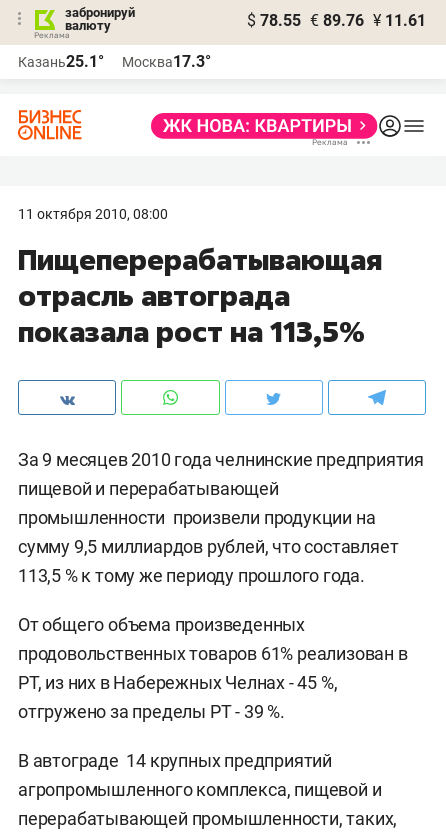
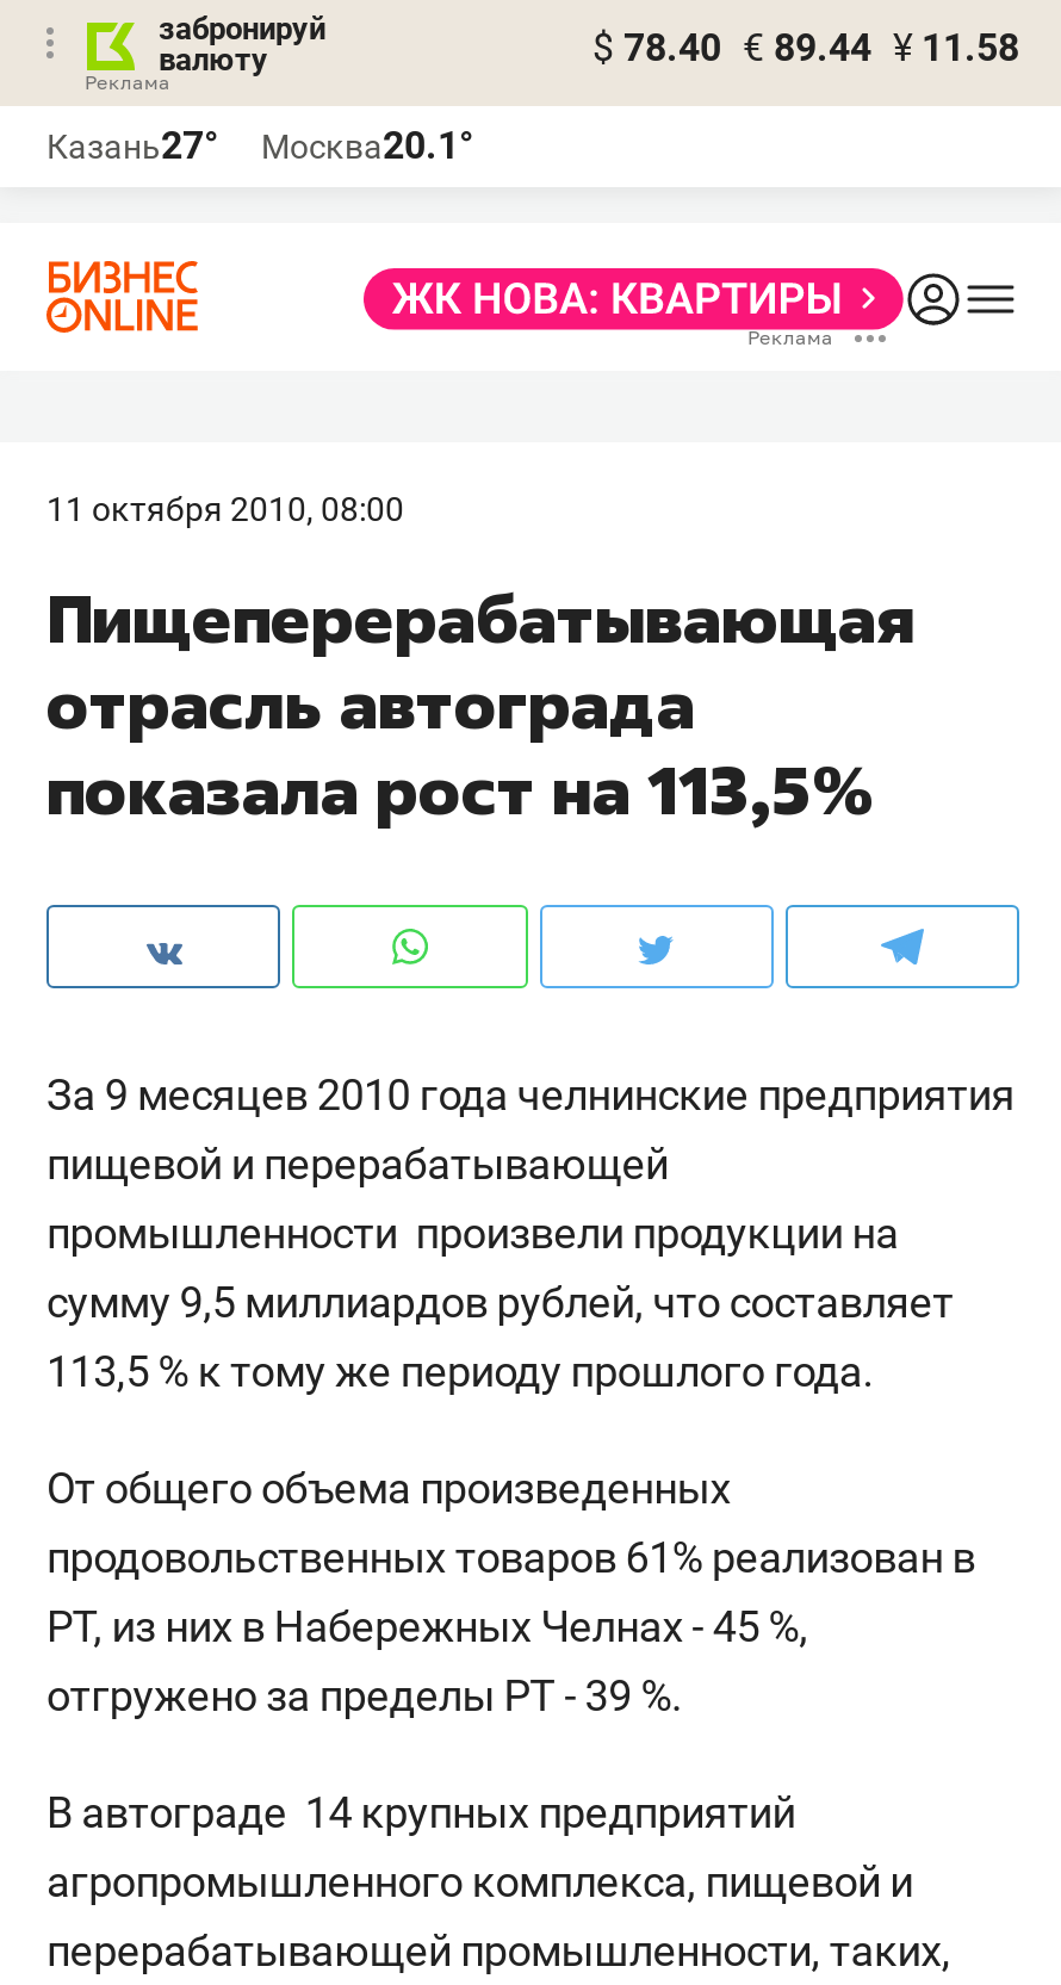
- $ 78.55 € 89.76 ¥ 11.61
+ $ 78.40 € 89.44 ¥ 11.58

- Казань25.1°
+ Казань27°

- Москва17.3°
+ Москва20.1°
